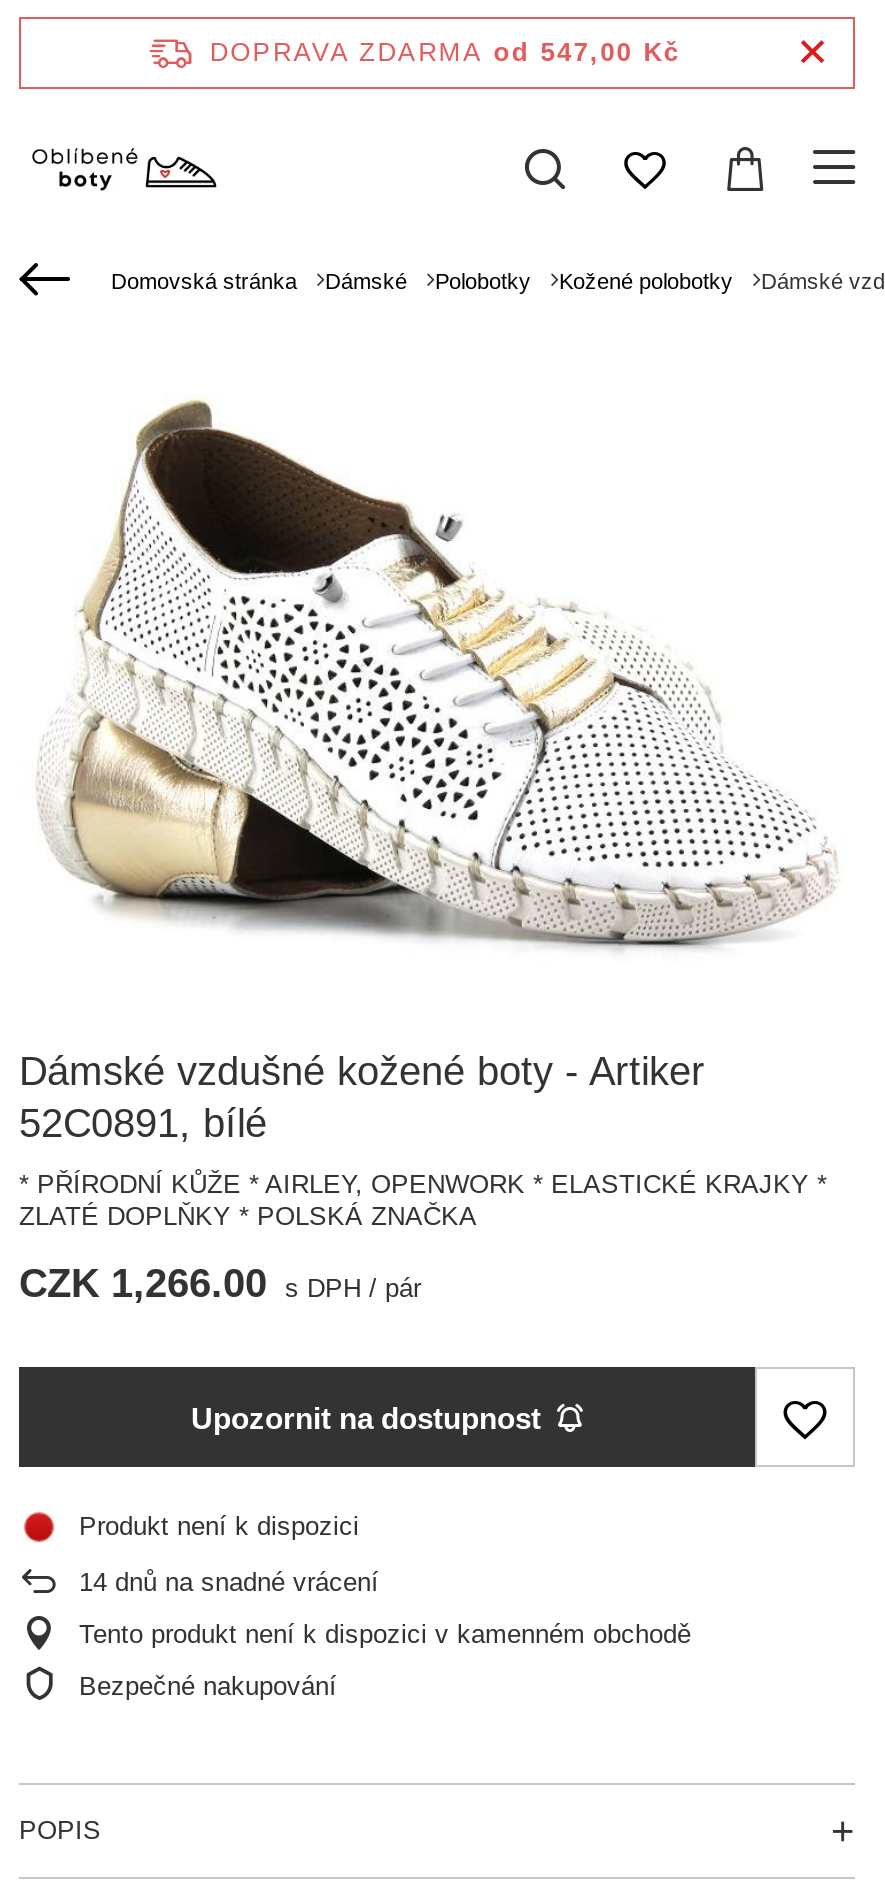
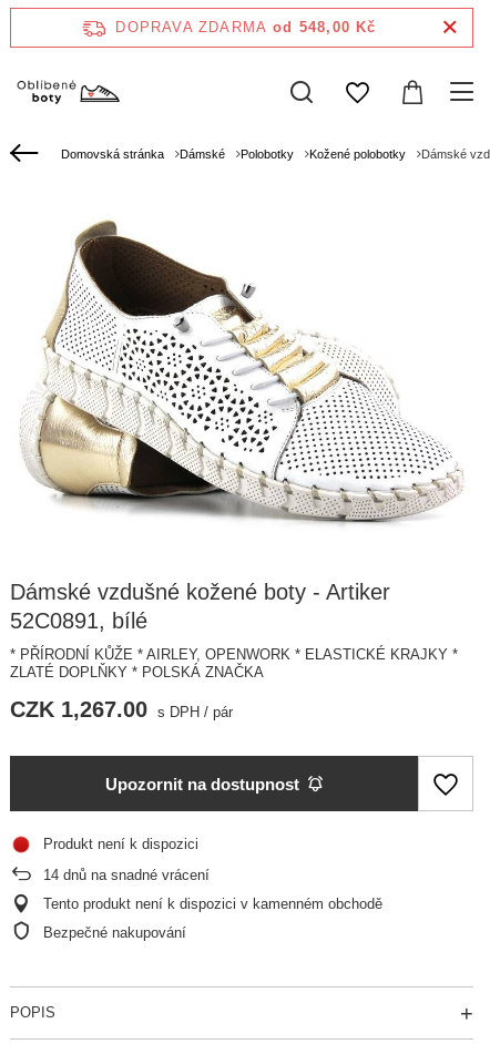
- DOPRAVA ZDARMA od 547,00 Kč
+ DOPRAVA ZDARMA od 548,00 Kč

- CZK 1,266.00 s DPH / pár
+ CZK 1,267.00 s DPH / pár
